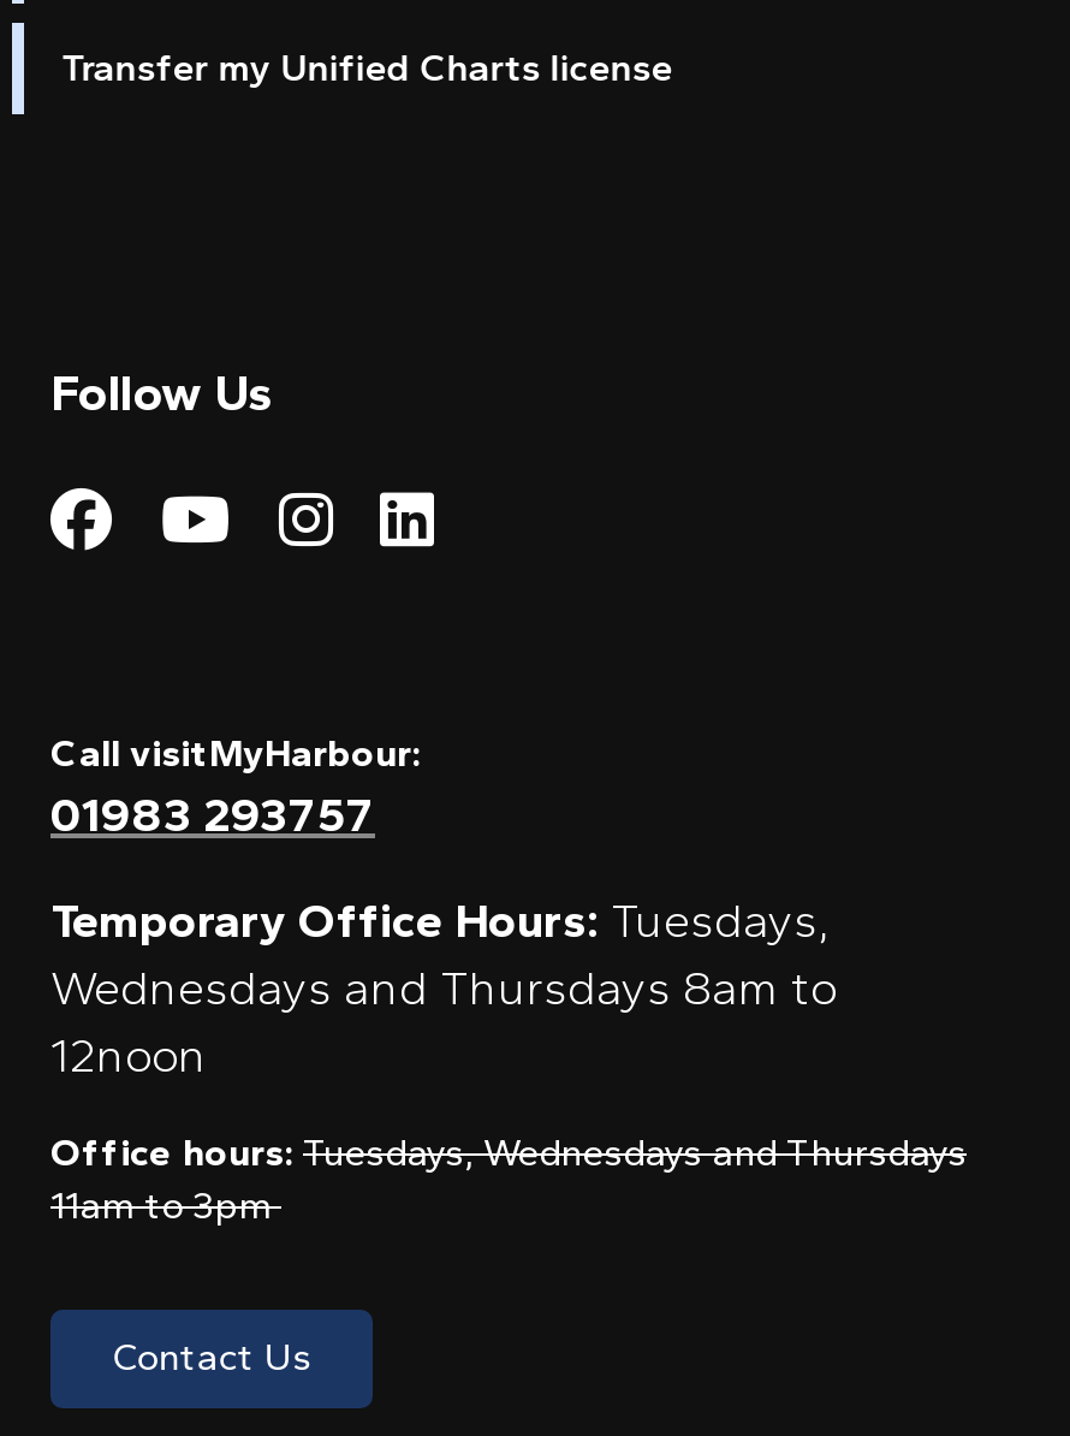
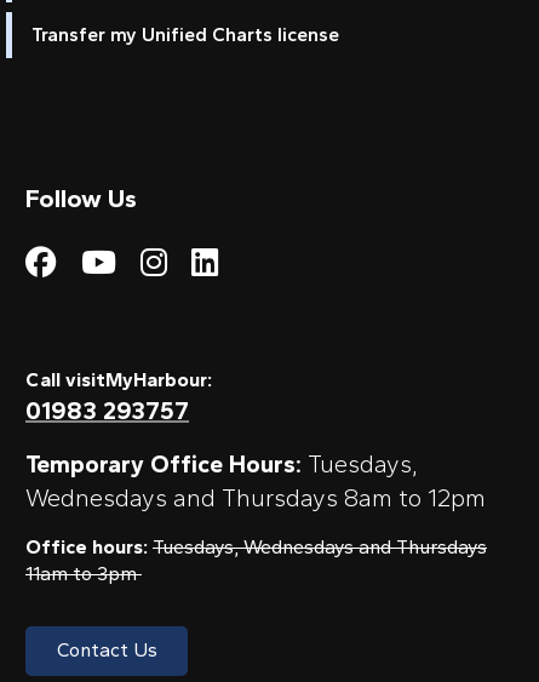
- Wednesdays and Thursdays 8am to
- 12noon
+ Wednesdays and Thursdays 8am to 12pm
